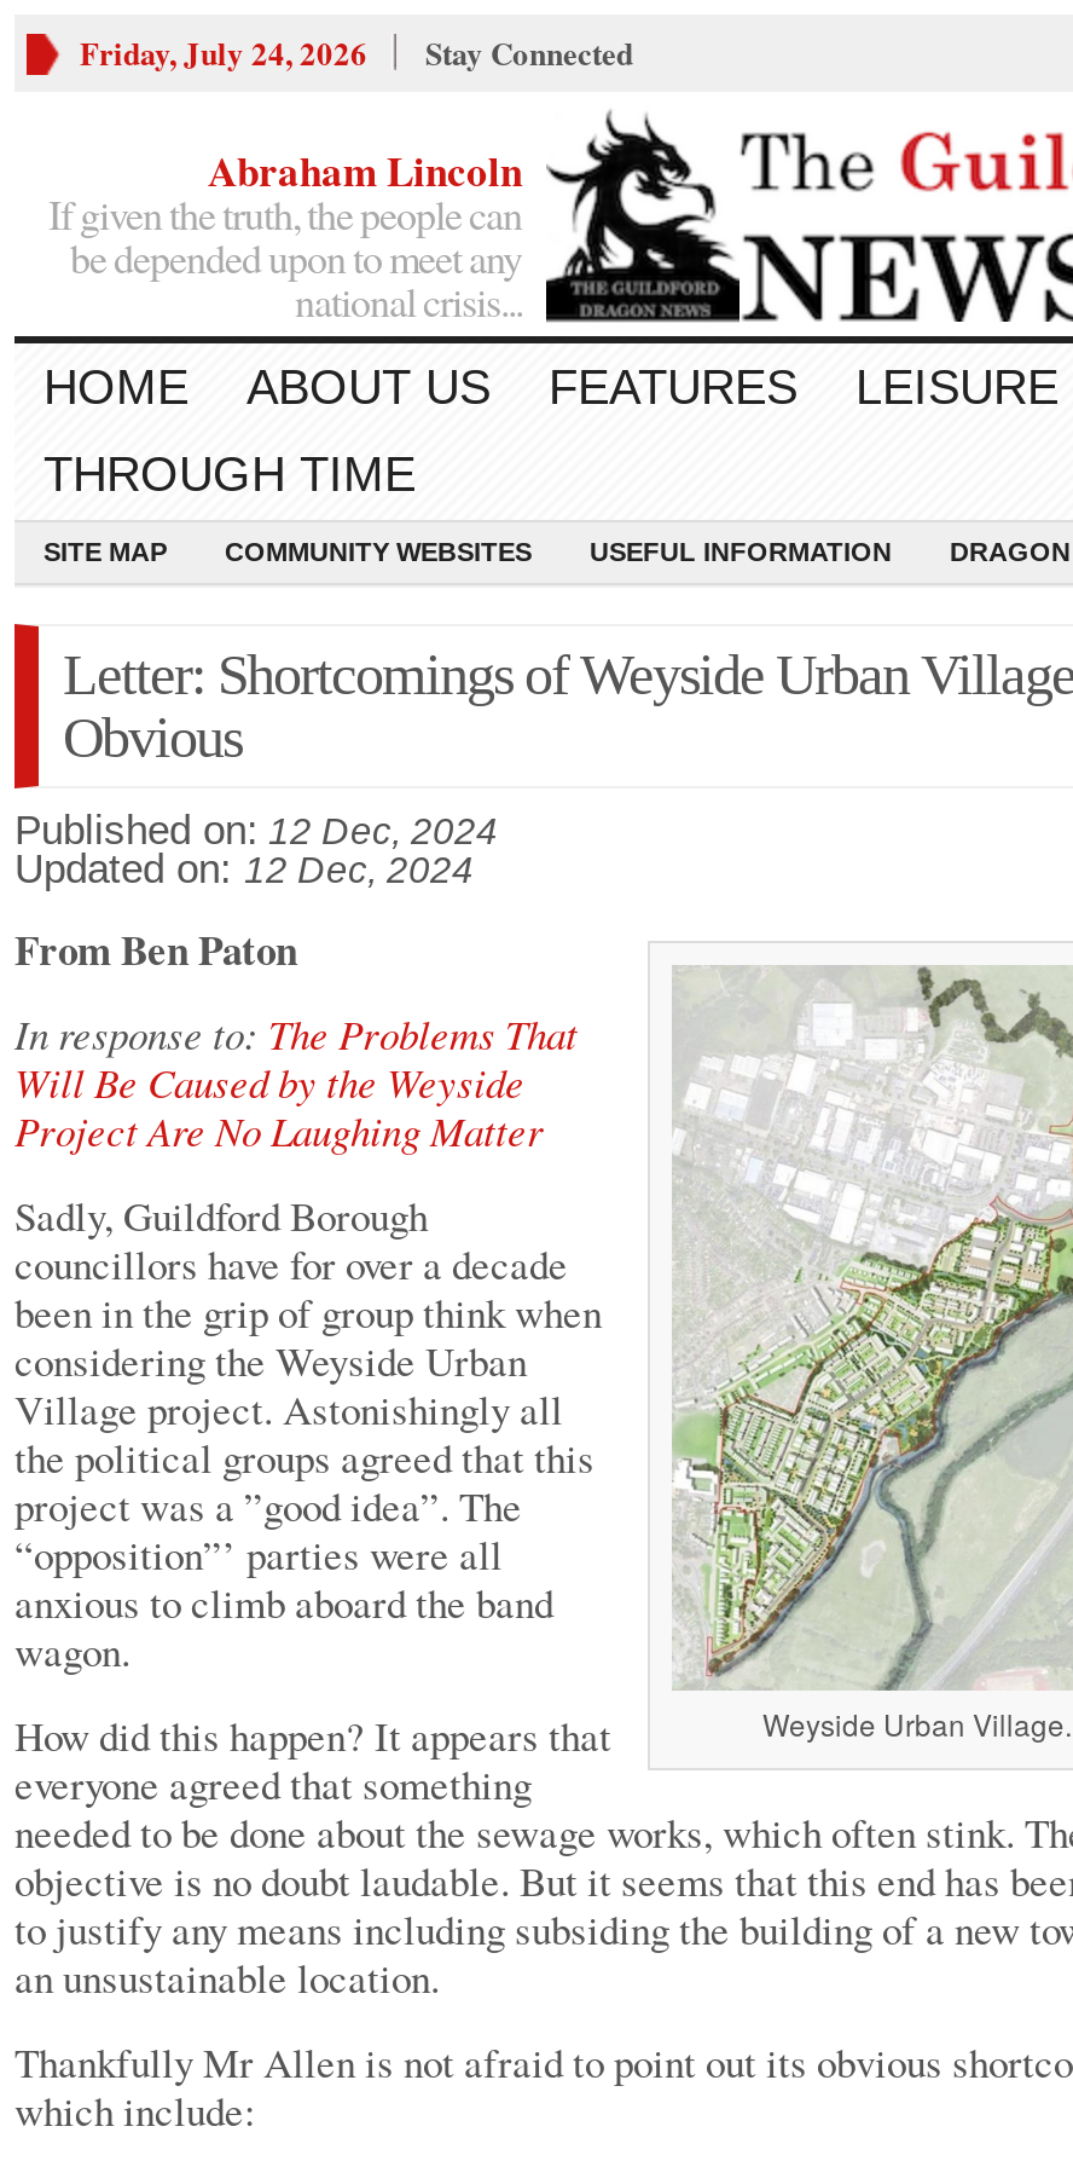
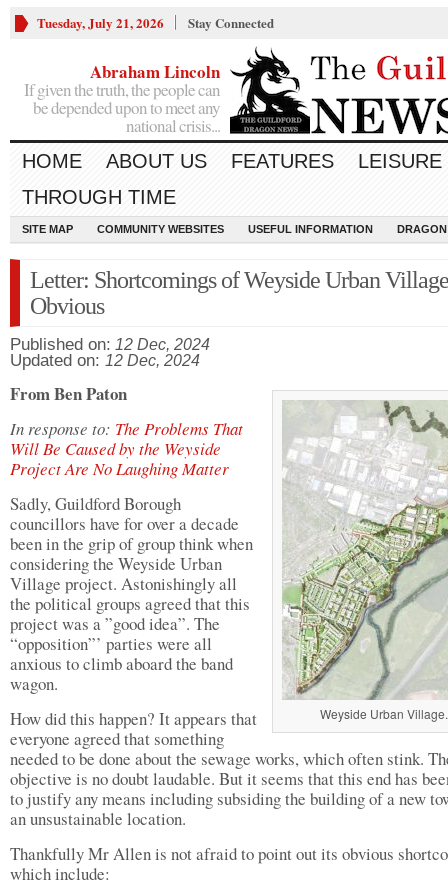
- Friday, July 24, 2026 Stay Connected
+ Tuesday, July 21, 2026 Stay Connected
